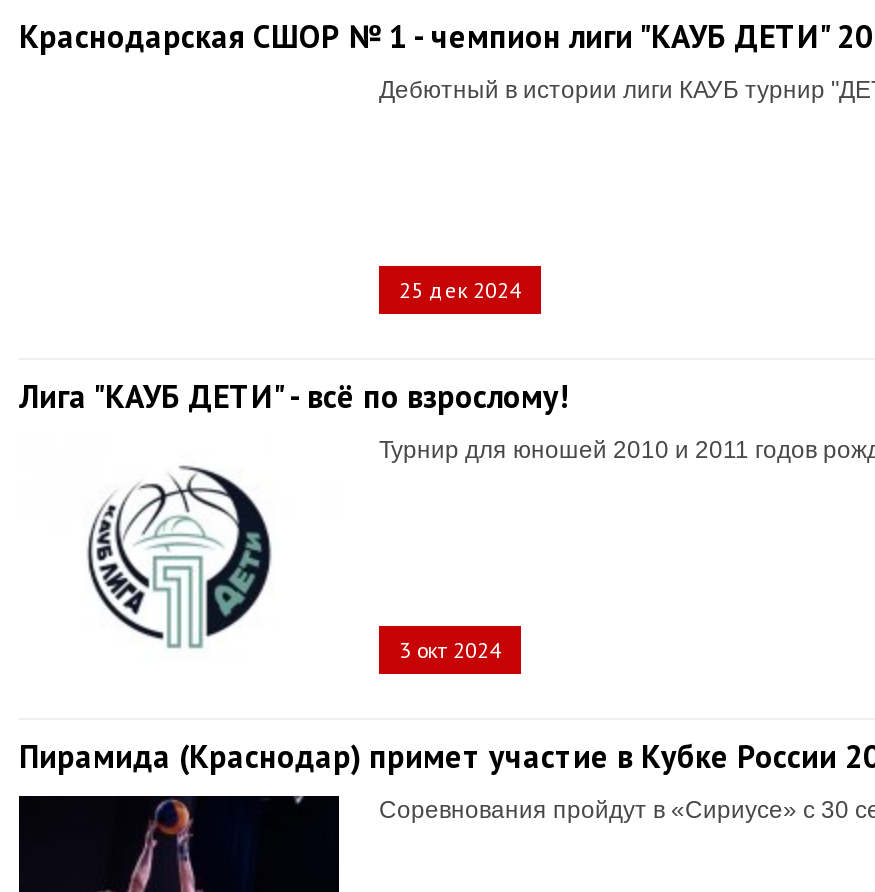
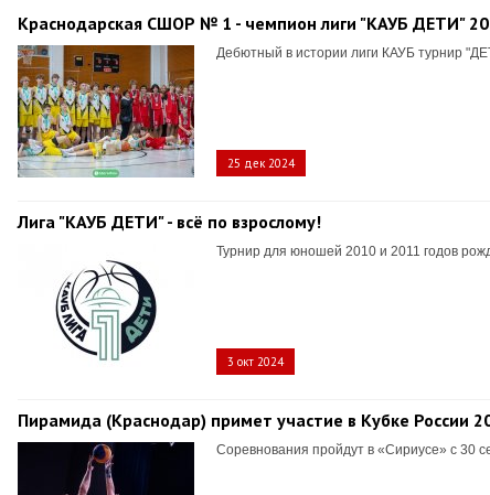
+ [image]
